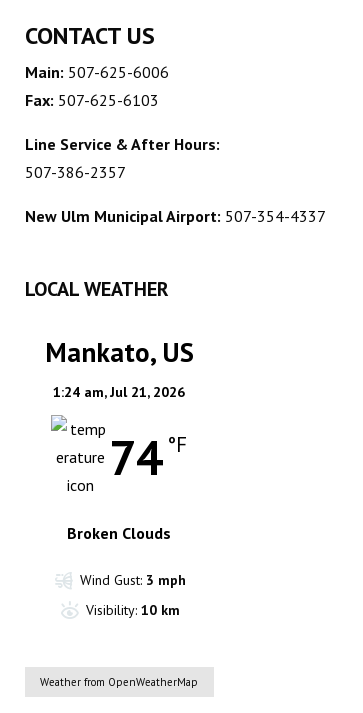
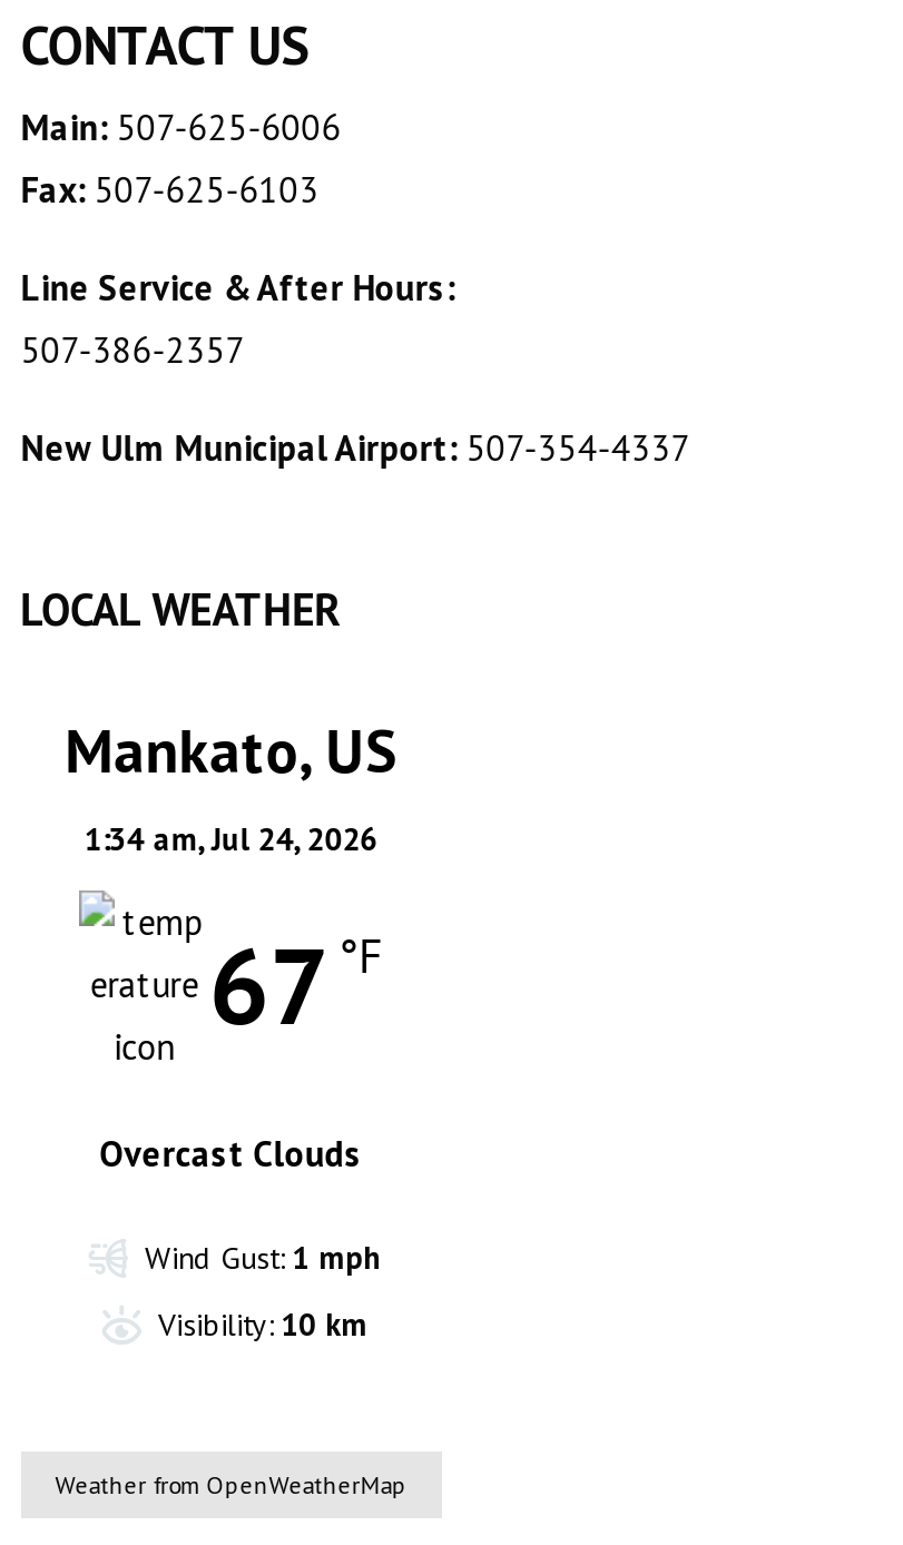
- 1:24 am,Jul 21, 2026
+ 1:34 am,Jul 24, 2026

- 74 °F
+ 67 °F

- Broken Clouds
+ Overcast Clouds

- Wind Gust: 3 mph
+ Wind Gust: 1 mph
